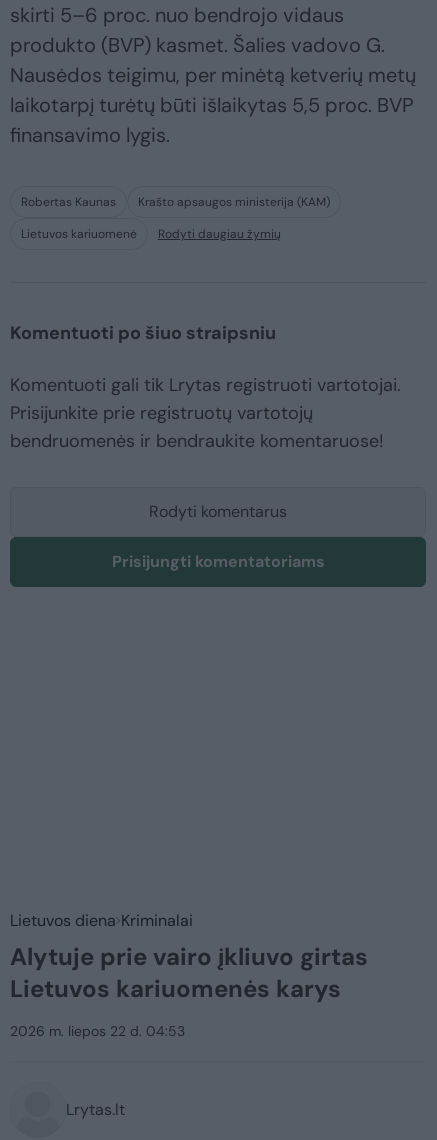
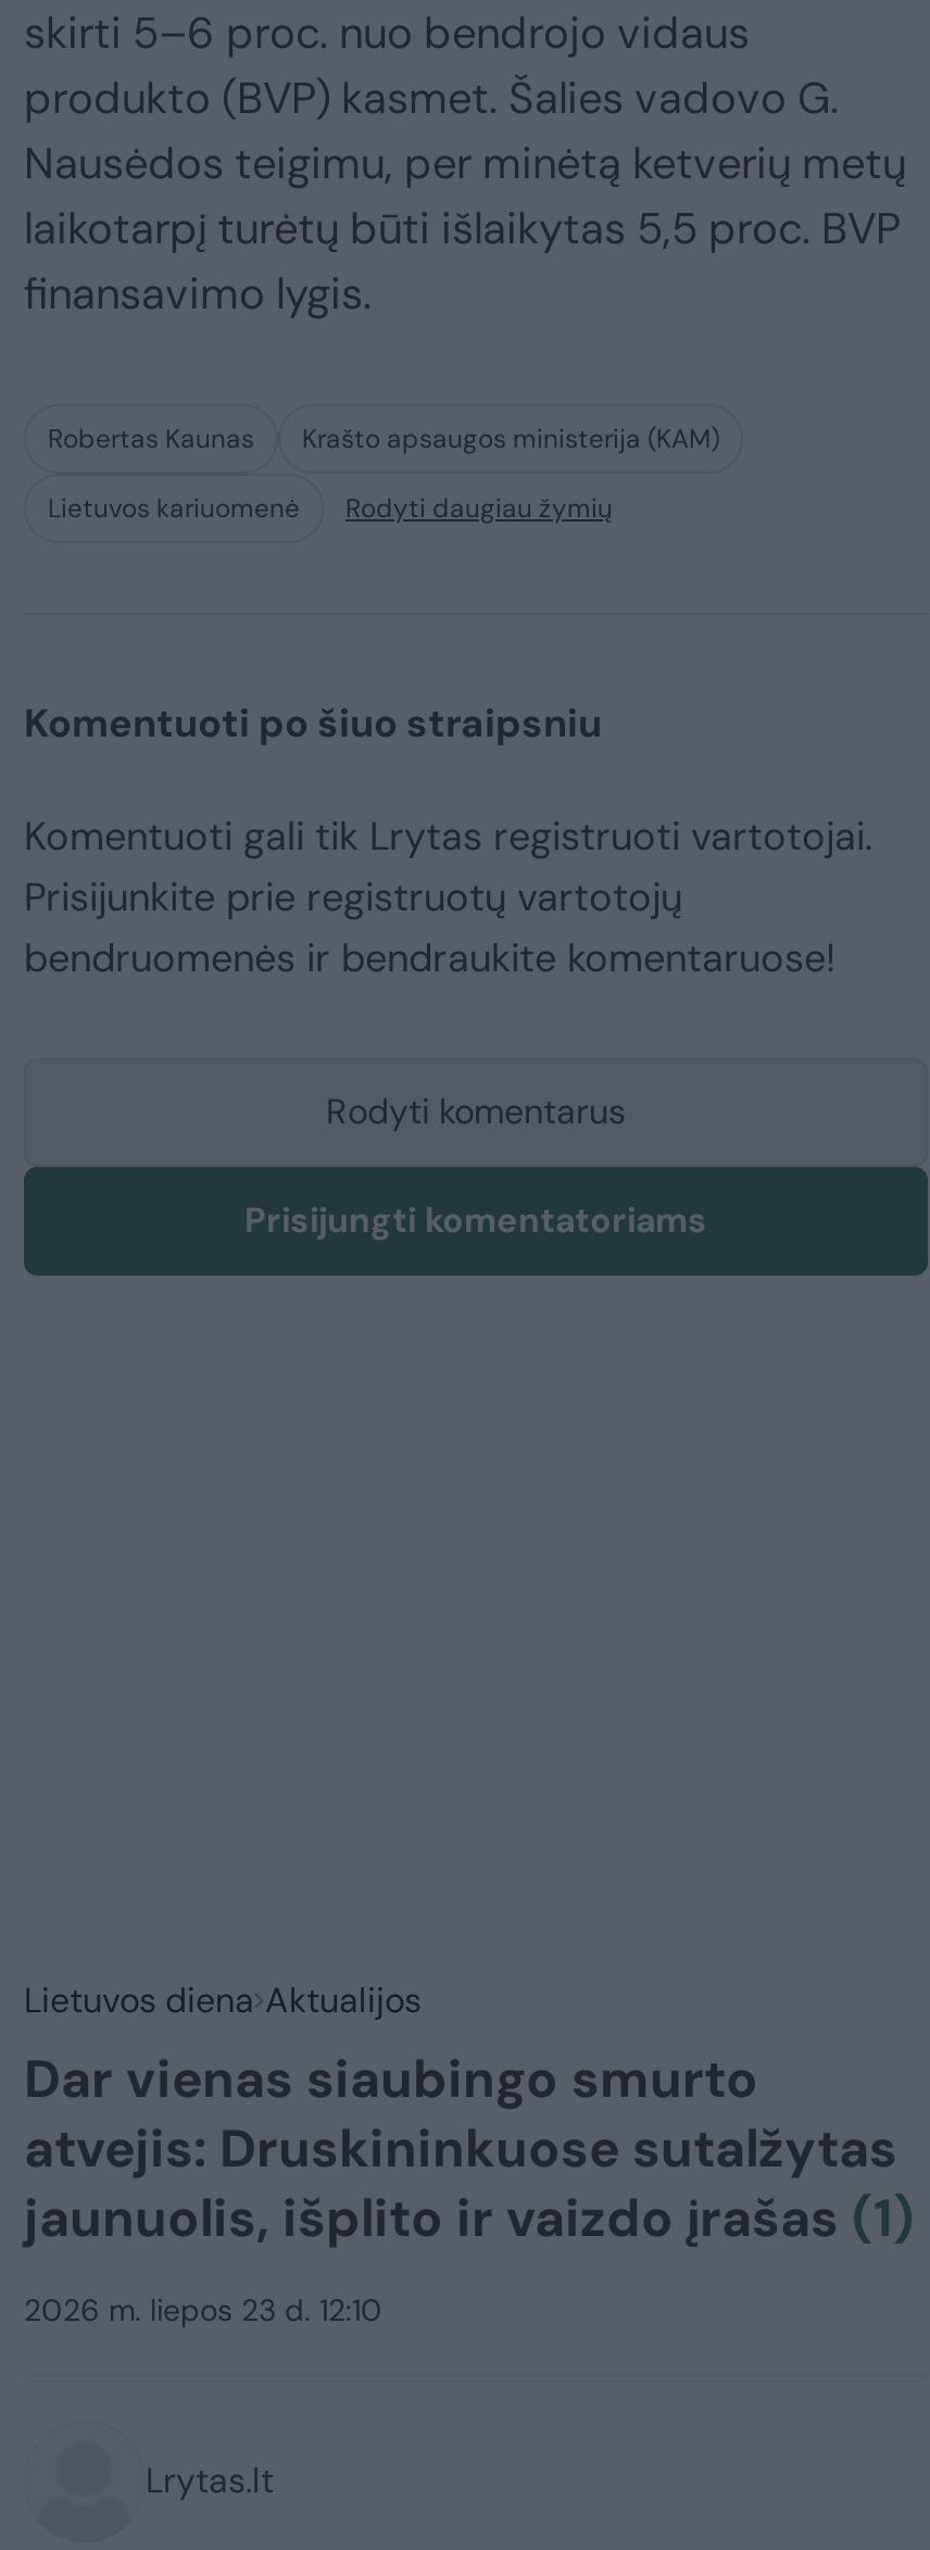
- Lietuvos diena Kriminalai
- Alytuje prie vairo įkliuvo girtas
- Lietuvos kariuomenės karys
+ Lietuvos diena Aktualijos
+ Dar vienas siaubingo smurto
+ atvejis: Druskininkuose sutalžytas
+ jaunuolis, išplito ir vaizdo įrašas (1)

- 2026 m. liepos 22 d. 04:53
+ 2026 m. liepos 23 d. 12:10
